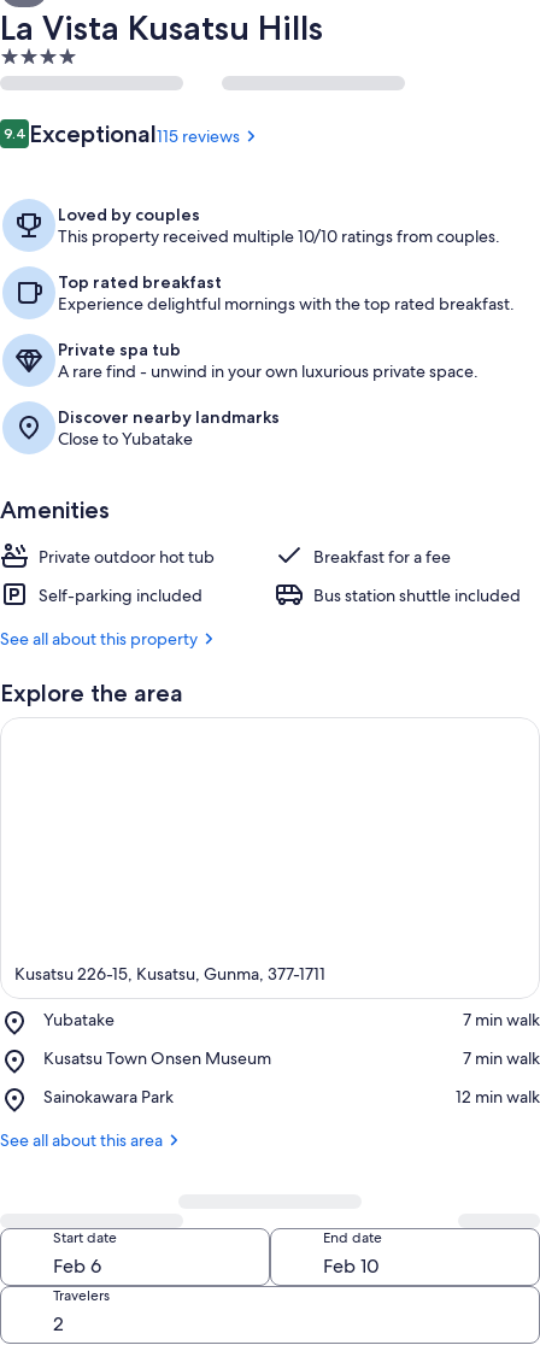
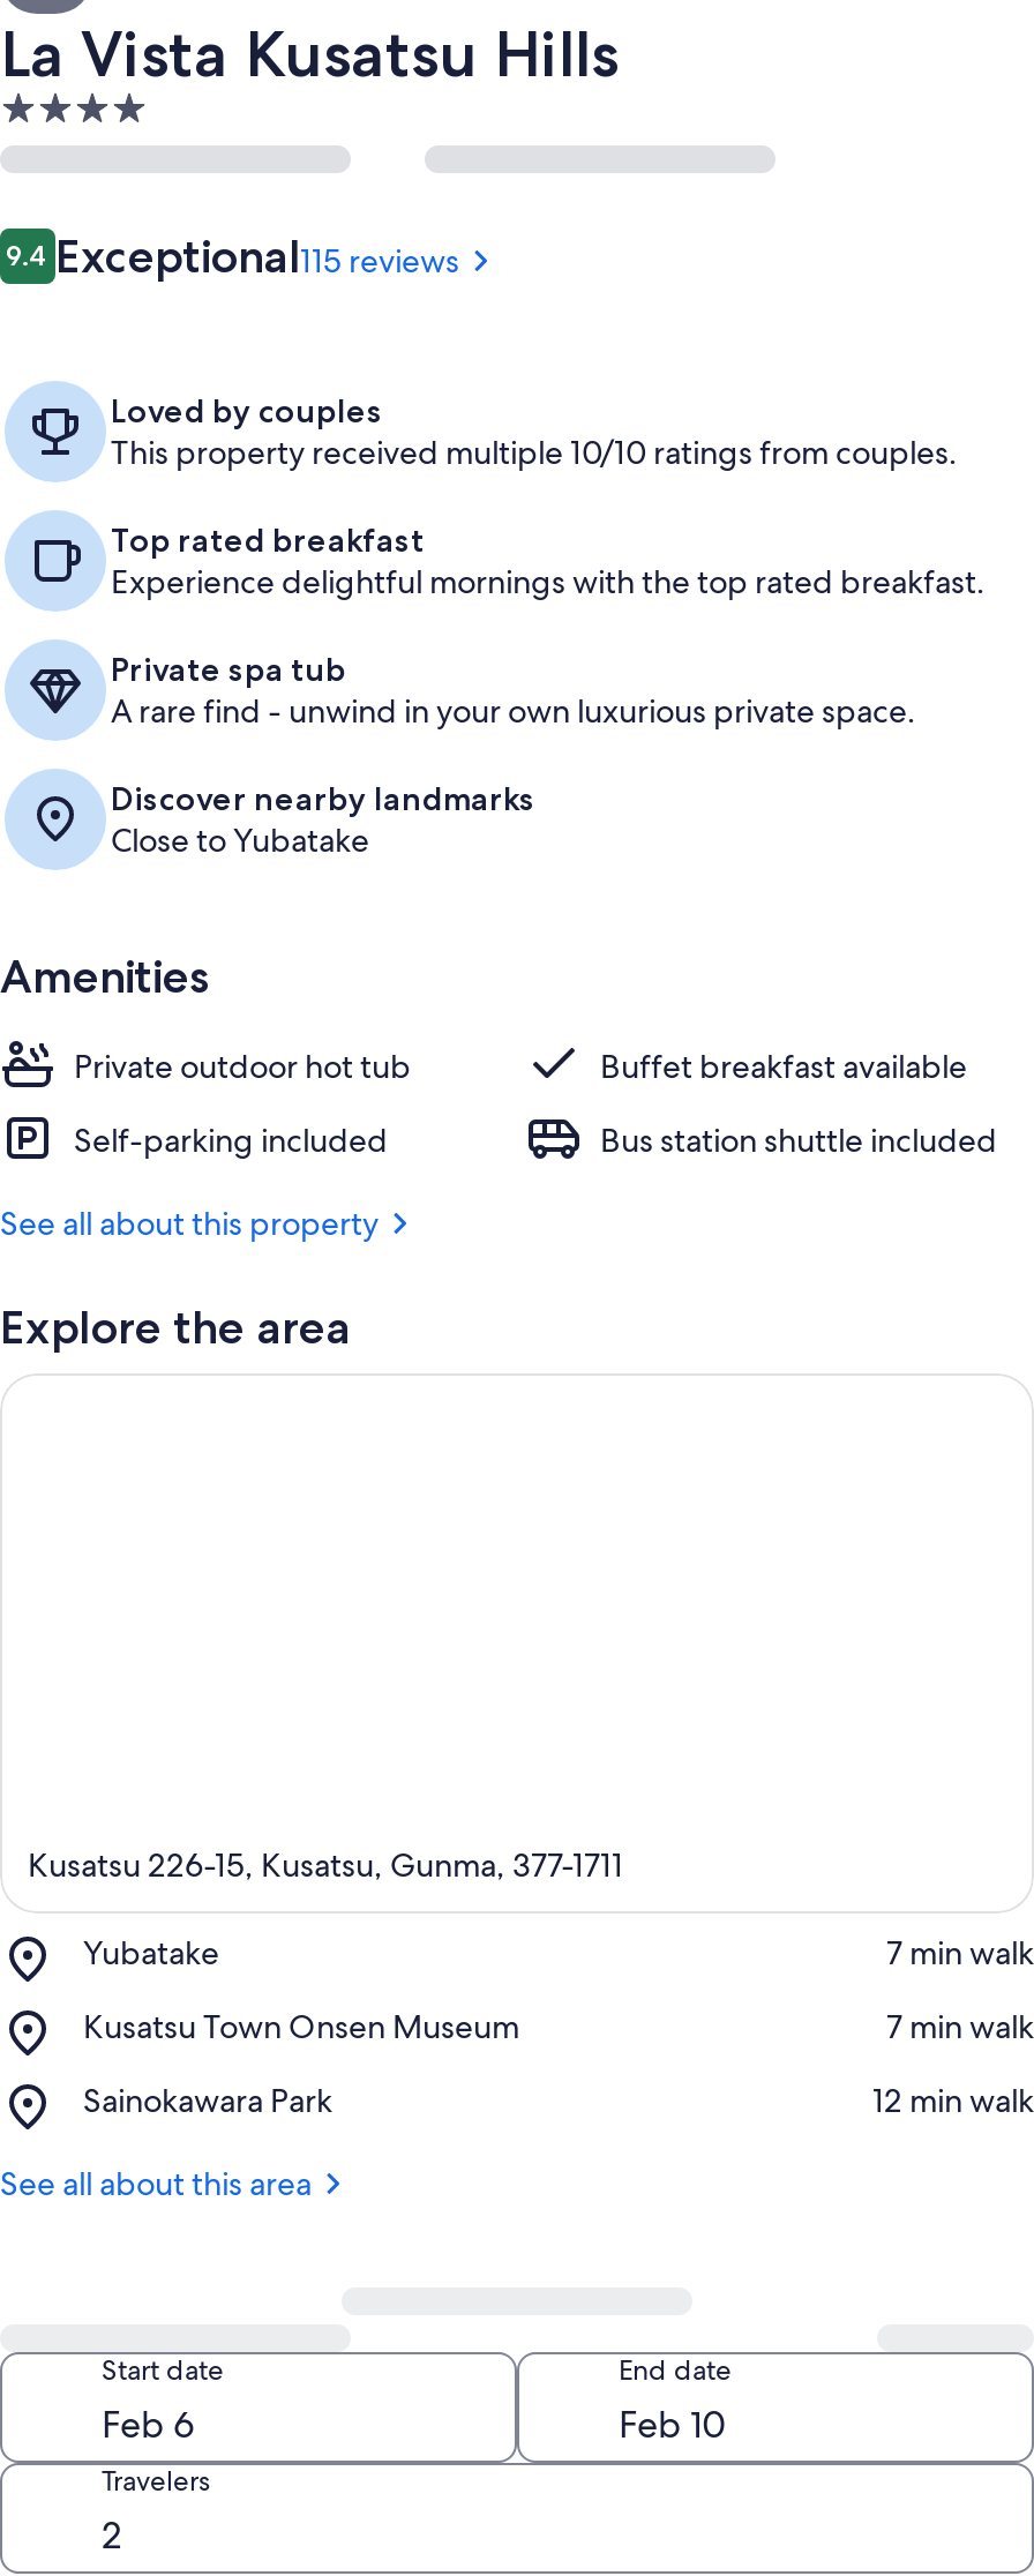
- Breakfast for a fee
+ Buffet breakfast available
